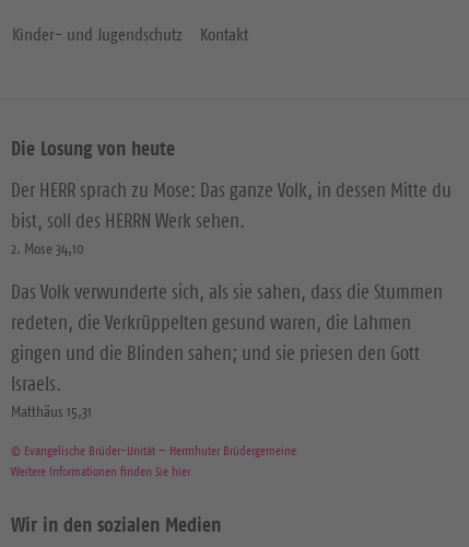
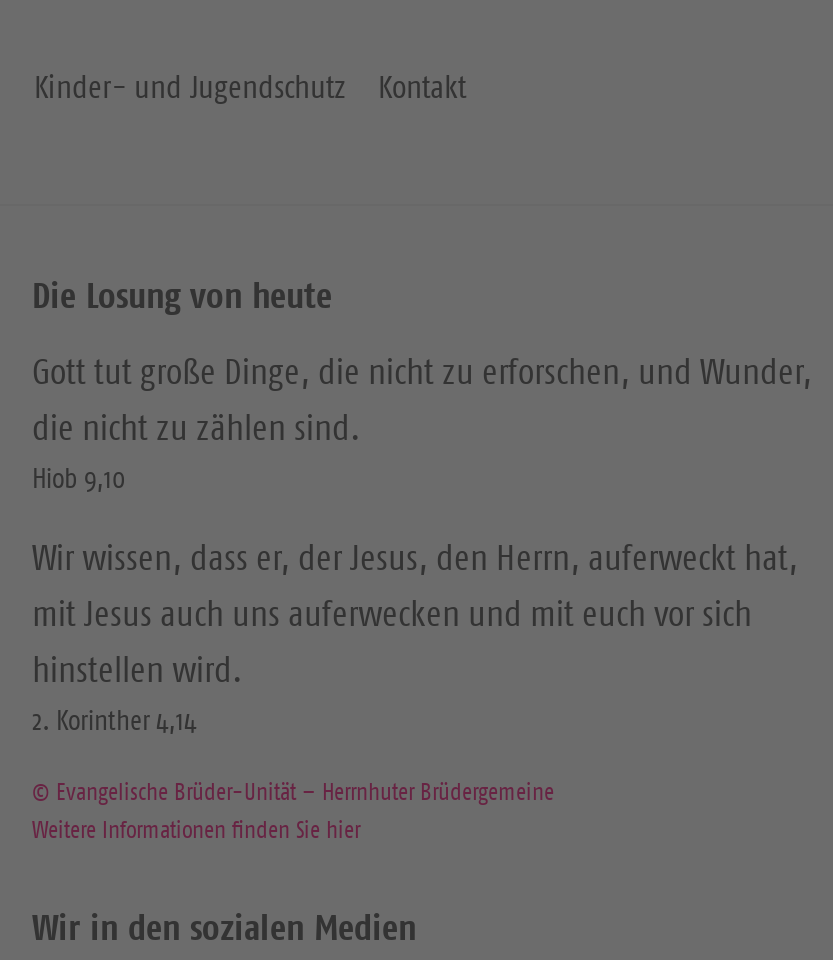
- Der HERR sprach zu Mose: Das ganze Volk, in dessen Mitte du
- bist, soll des HERRN Werk sehen.
- 2. Mose 34,10
+ Gott tut große Dinge, die nicht zu erforschen, und Wunder,
+ die nicht zu zählen sind.
+ Hiob 9,10

- Das Volk verwunderte sich, als sie sahen, dass die Stummen
- redeten, die Verkrüppelten gesund waren, die Lahmen
- gingen und die Blinden sahen; und sie priesen den Gott
- Israels.
- Matthäus 15,31
+ Wir wissen, dass er, der Jesus, den Herrn, auferweckt hat,
+ mit Jesus auch uns auferwecken und mit euch vor sich
+ hinstellen wird.
+ 2. Korinther 4,14
